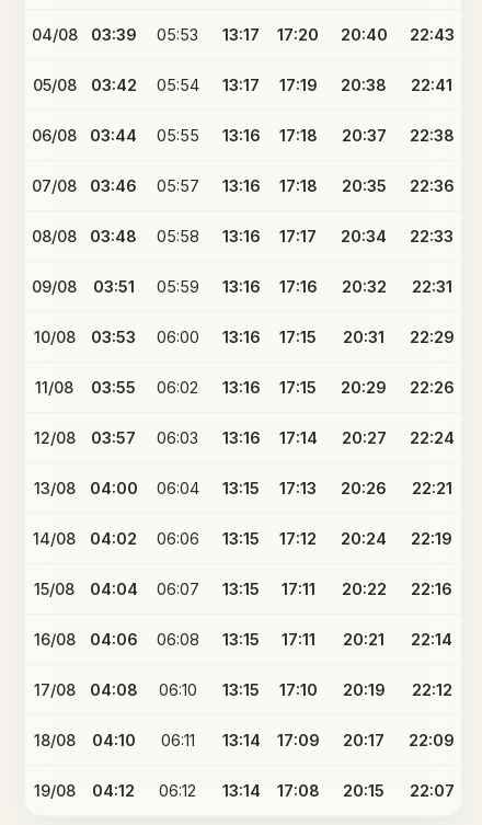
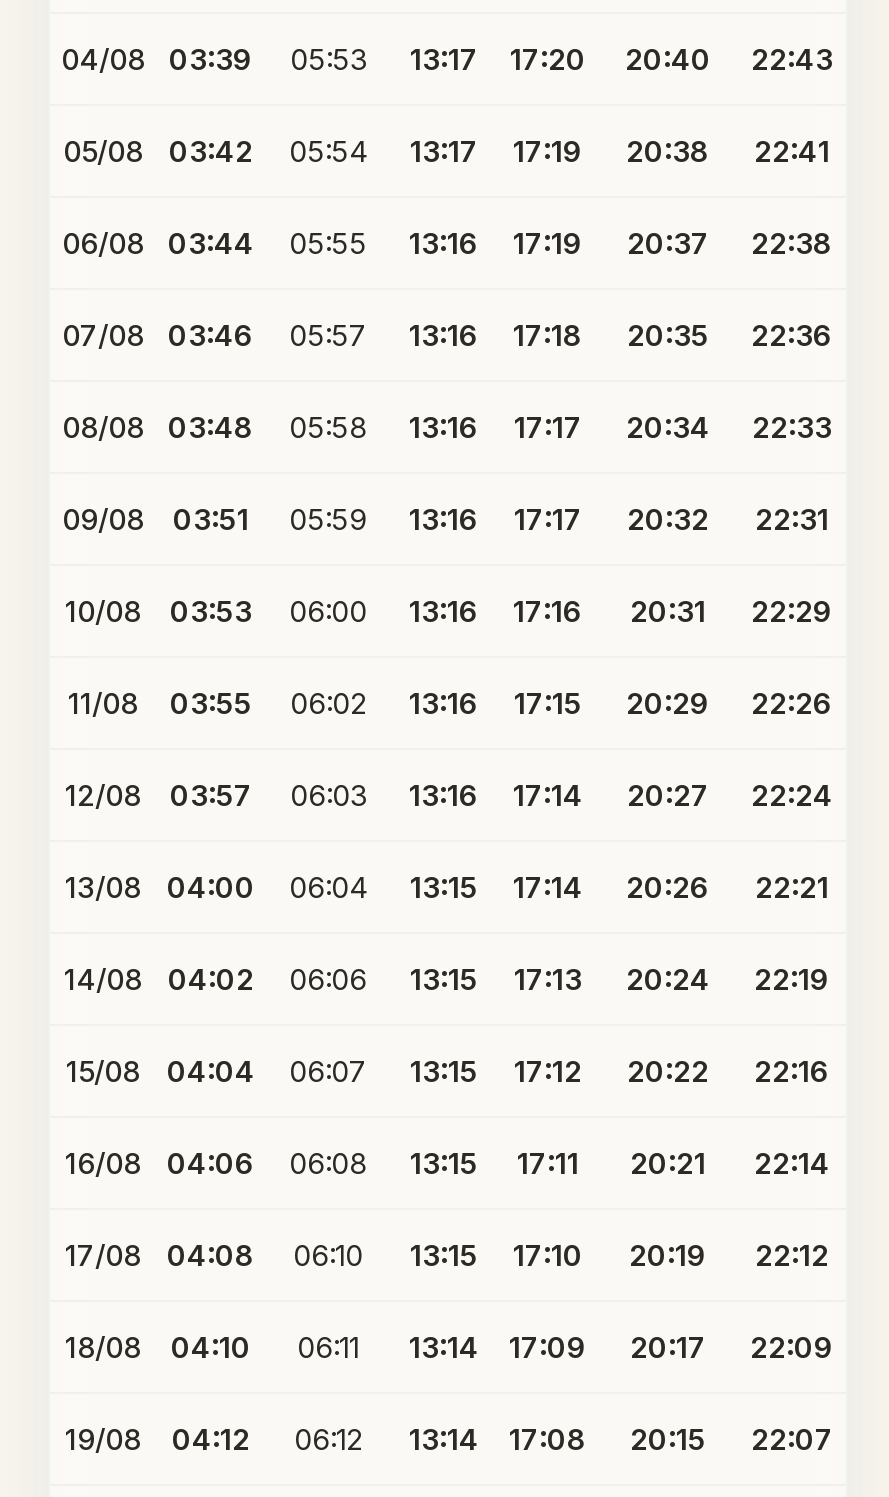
- 06/08 03:44 05:55 13:16 17:18 20:37 22:38
+ 06/08 03:44 05:55 13:16 17:19 20:37 22:38

- 09/08 03:51 05:59 13:16 17:16 20:32 22:31
+ 09/08 03:51 05:59 13:16 17:17 20:32 22:31

- 10/08 03:53 06:00 13:16 17:15 20:31 22:29
+ 10/08 03:53 06:00 13:16 17:16 20:31 22:29

- 13/08 04:00 06:04 13:15 17:13 20:26 22:21
+ 13/08 04:00 06:04 13:15 17:14 20:26 22:21

- 14/08 04:02 06:06 13:15 17:12 20:24 22:19
+ 14/08 04:02 06:06 13:15 17:13 20:24 22:19

- 15/08 04:04 06:07 13:15 17:11 20:22 22:16
+ 15/08 04:04 06:07 13:15 17:12 20:22 22:16
